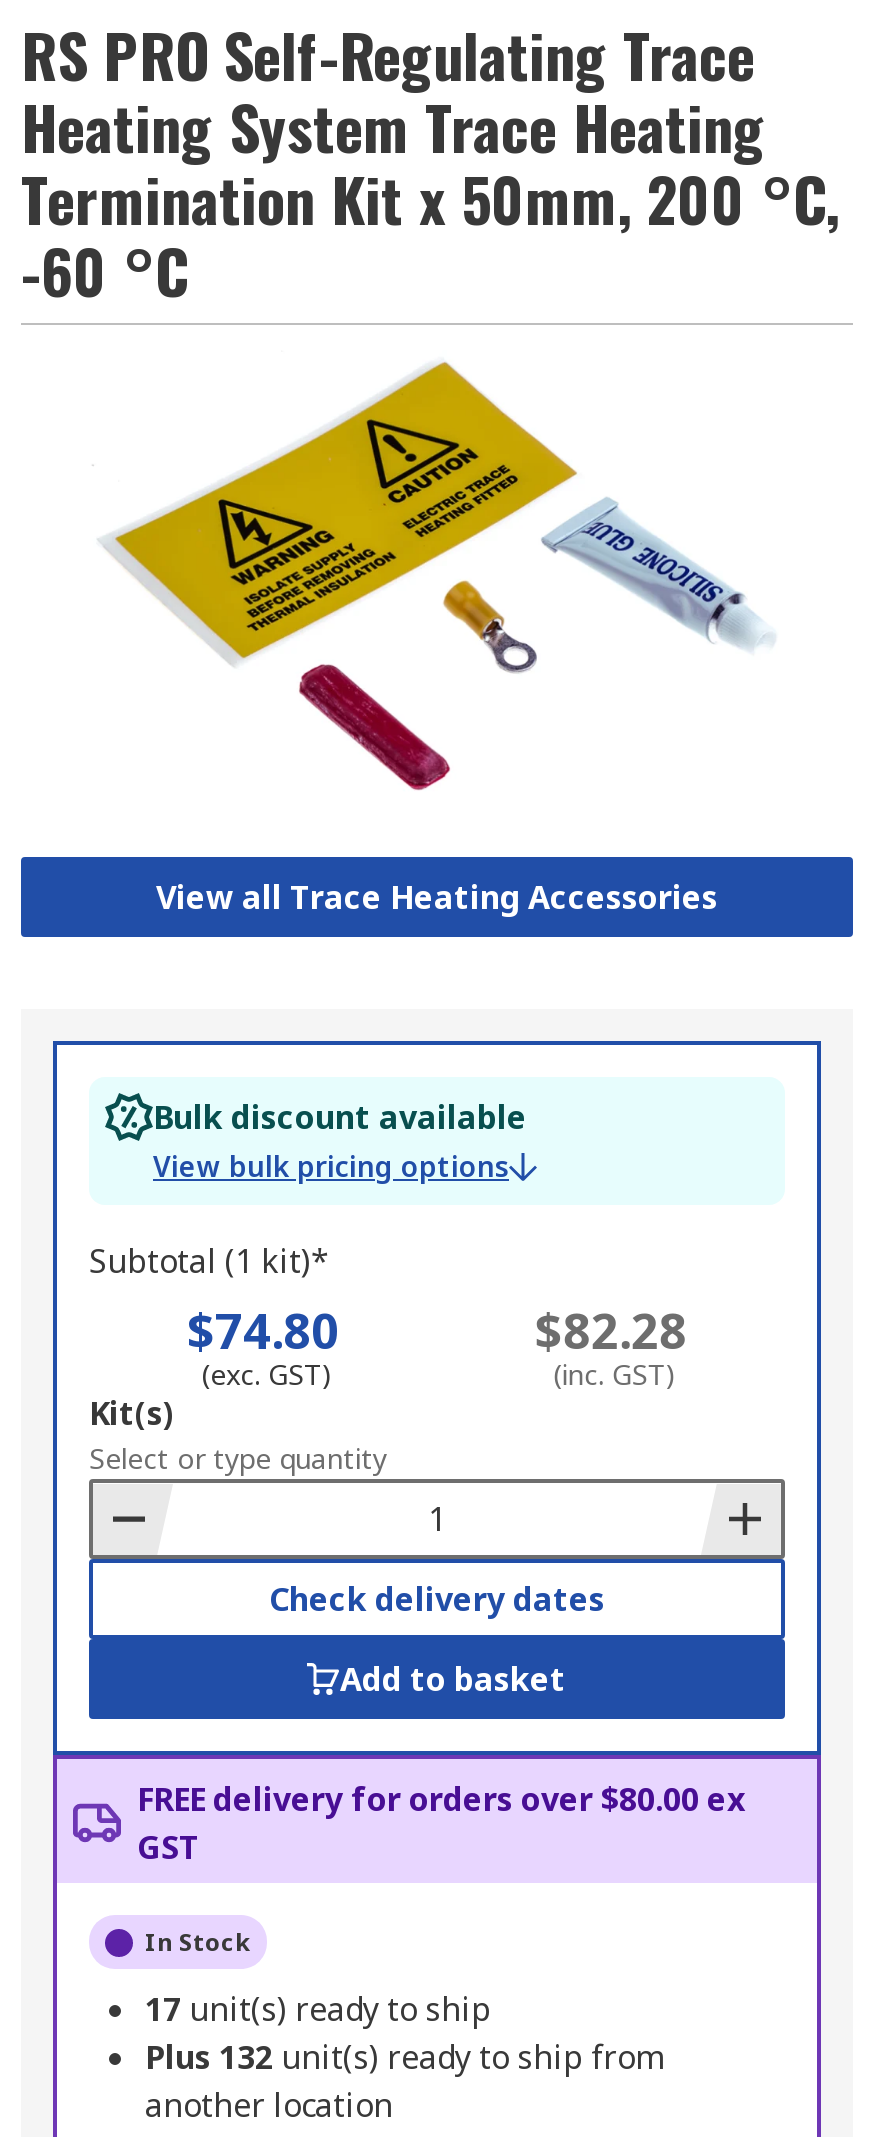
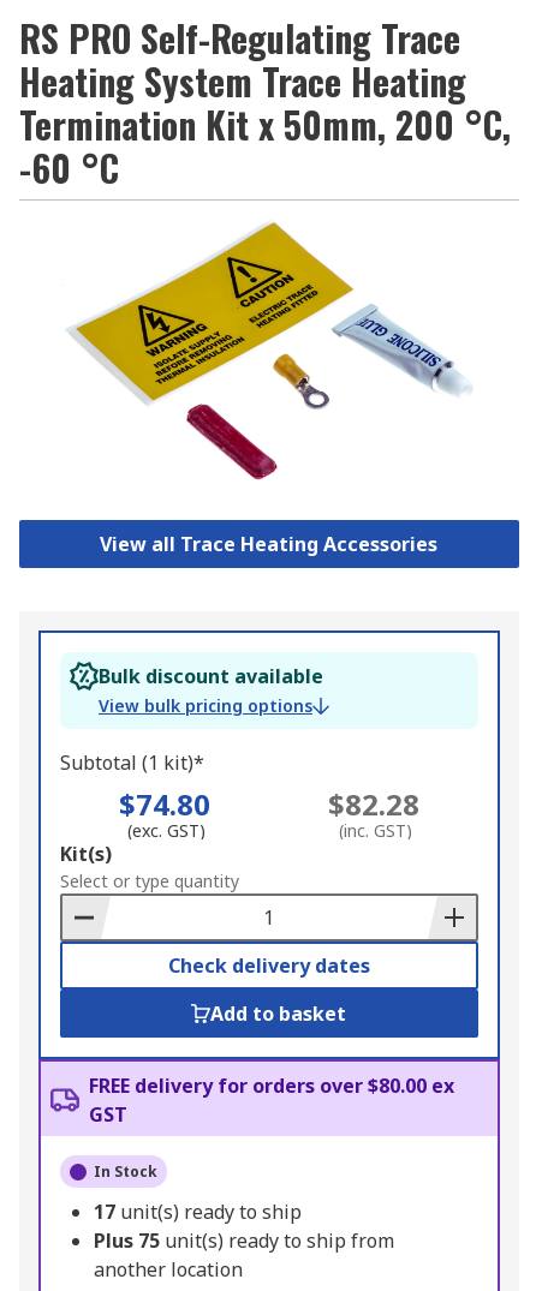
- Plus 132 unit(s) ready to ship from
+ Plus 75 unit(s) ready to ship from
